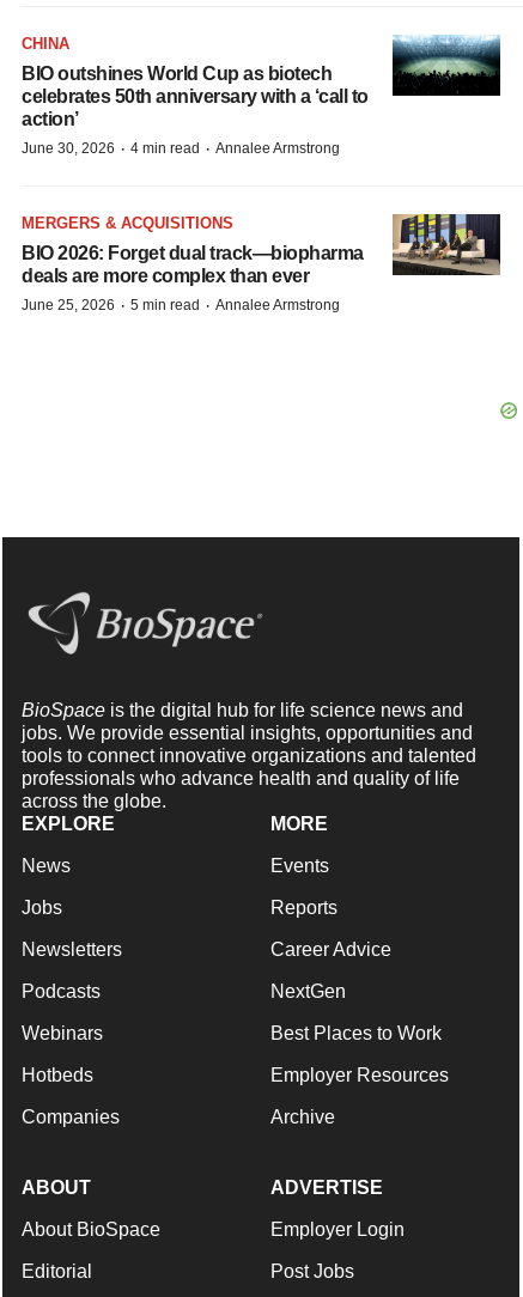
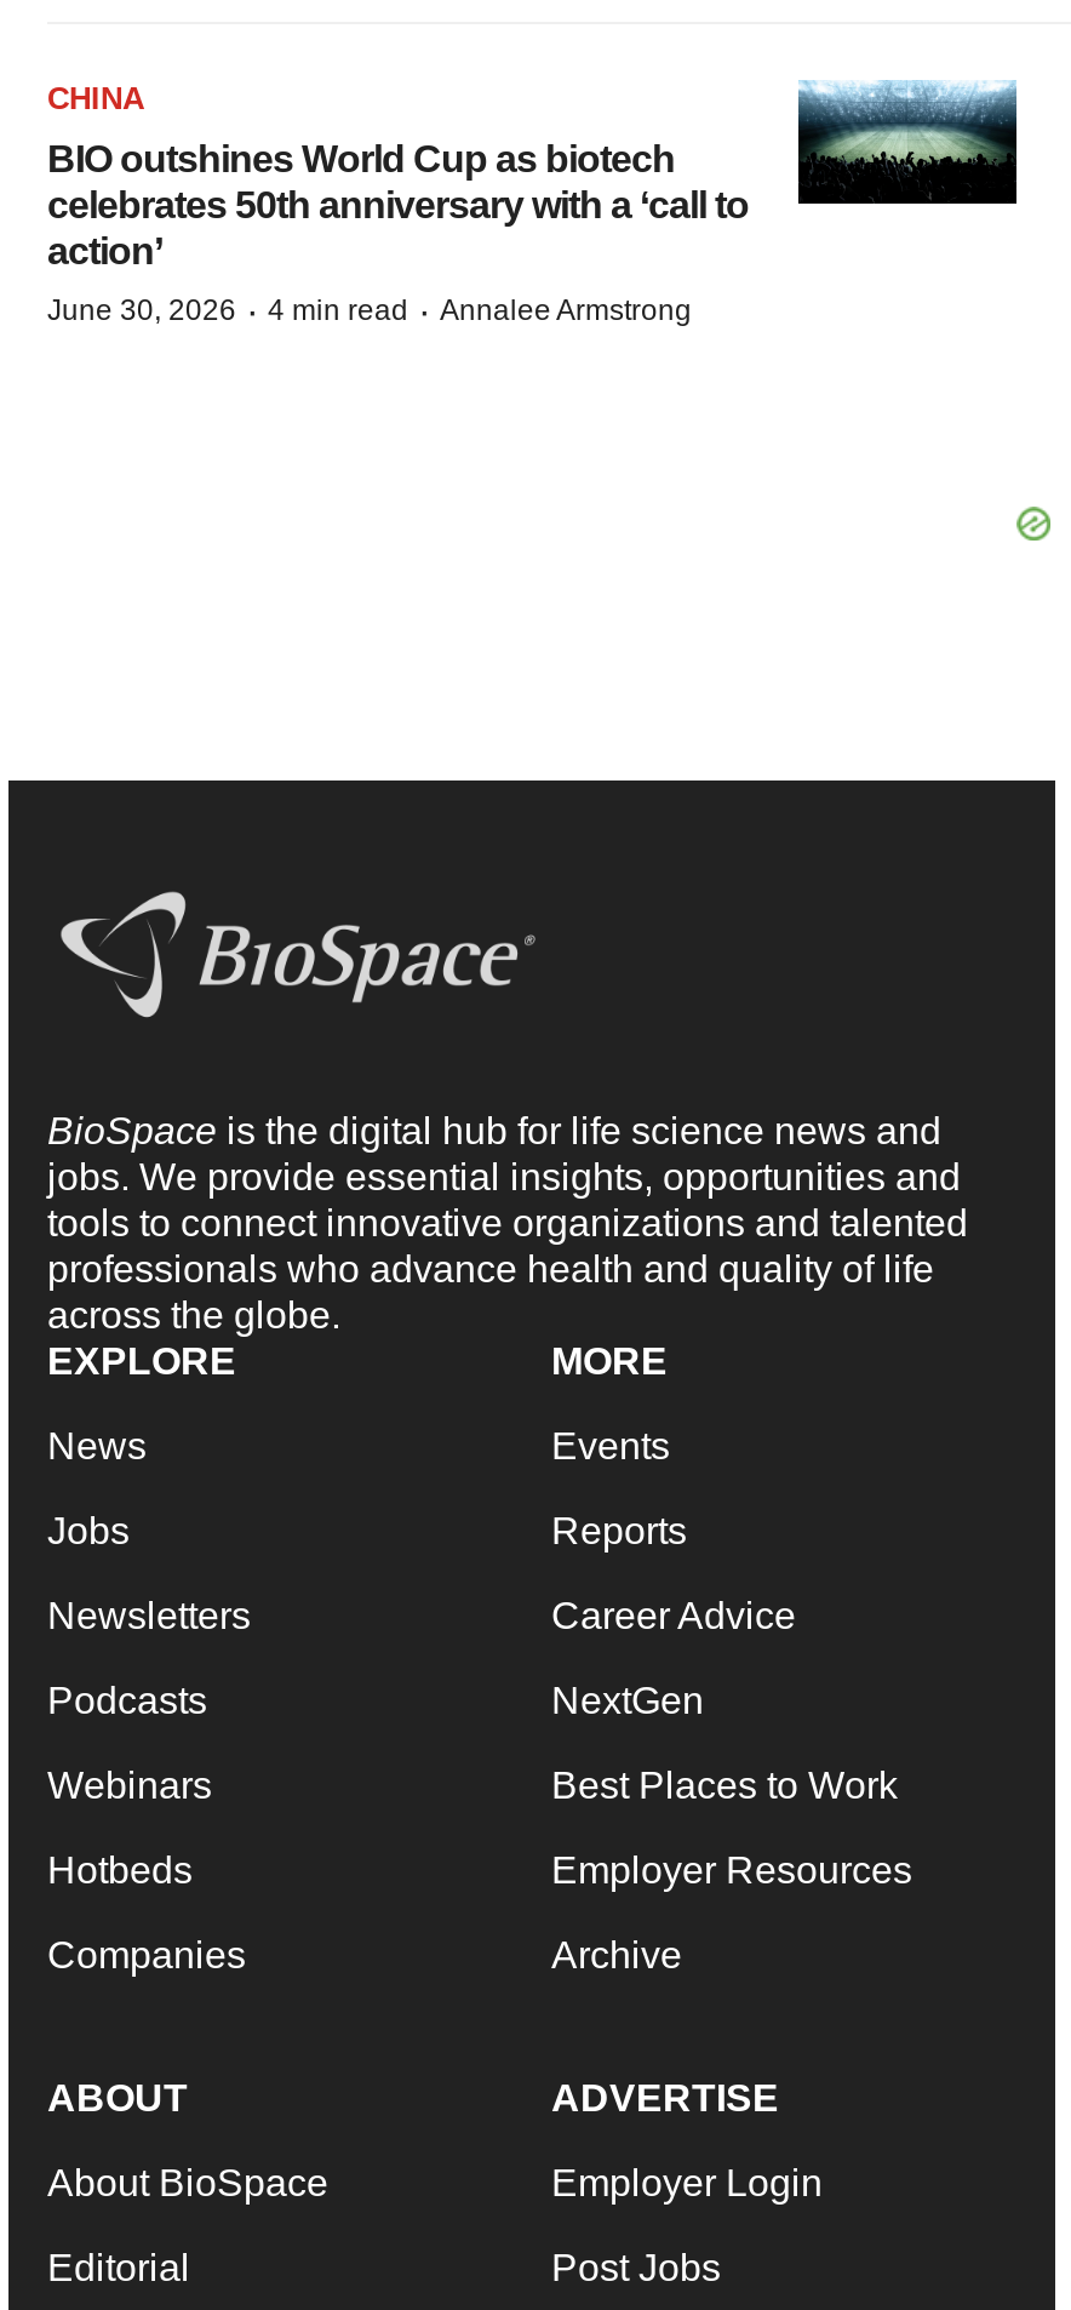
- [image]
- MERGERS & ACQUISITIONS
- BIO 2026: Forget dual track—biopharma
- deals are more complex than ever
- June 25, 2026 · 5 min read · Annalee Armstrong
